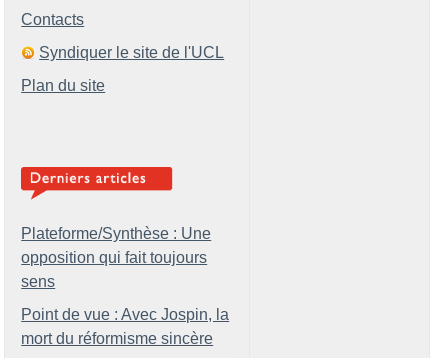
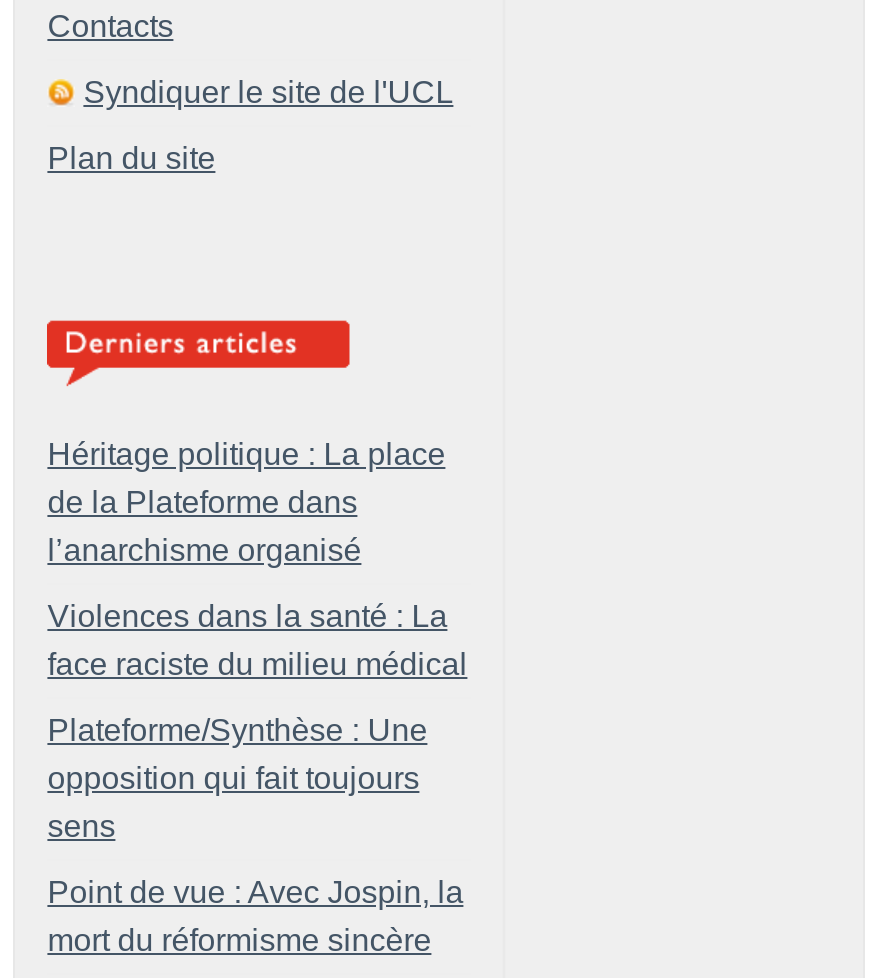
+ Héritage politique : La place
+ de la Plateforme dans
+ l’anarchisme organisé
+ Violences dans la santé : La
+ face raciste du milieu médical
